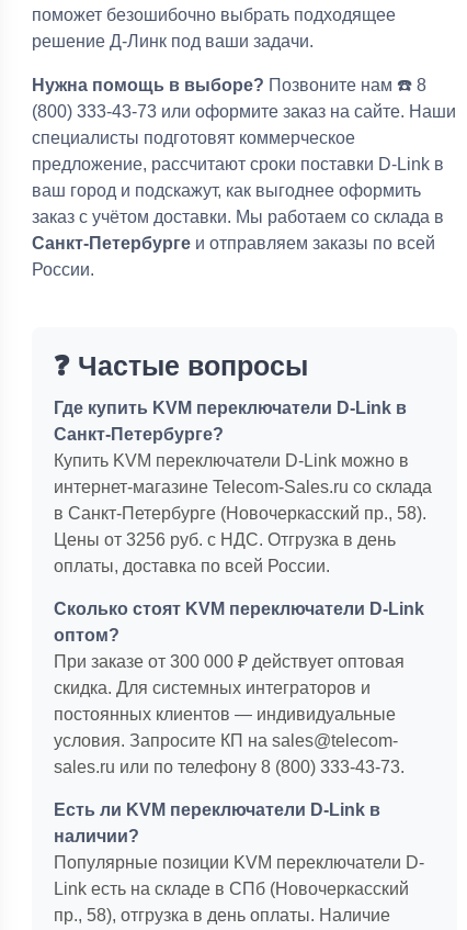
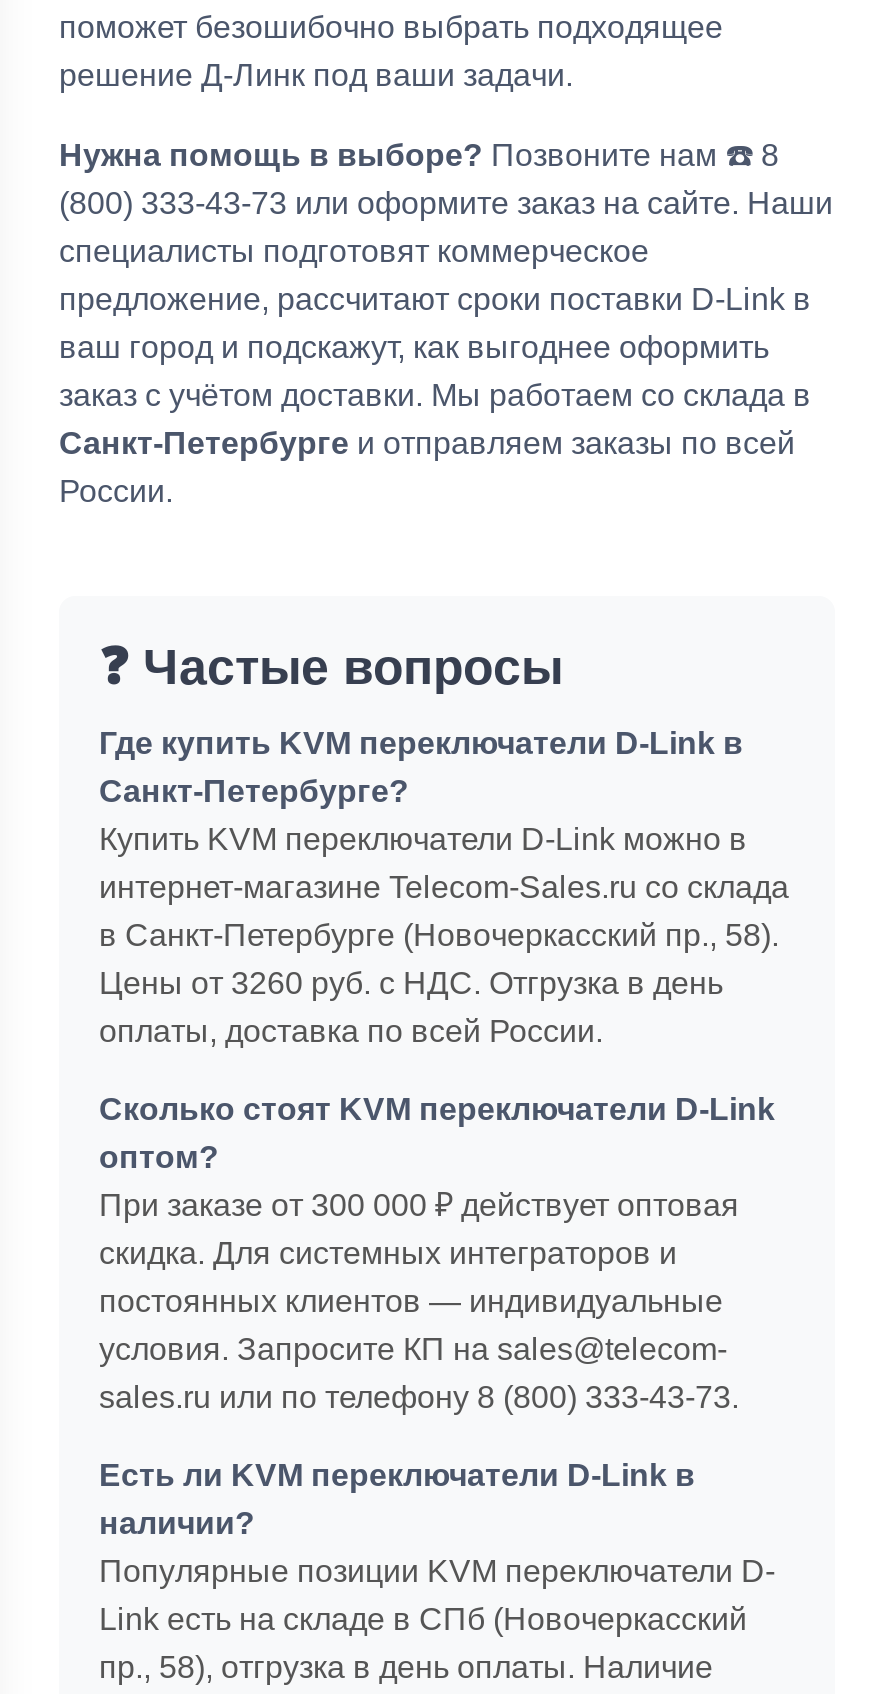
- Цены от 3256 руб. с НДС. Отгрузка в день
+ Цены от 3260 руб. с НДС. Отгрузка в день
